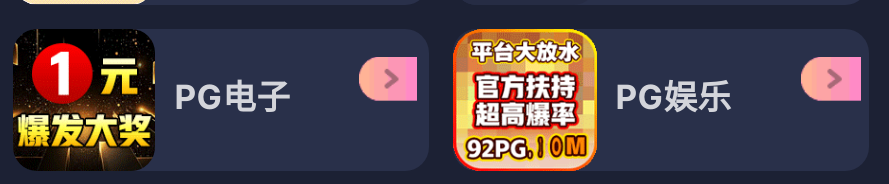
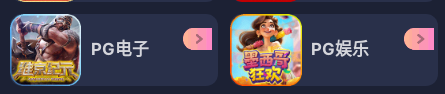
- [image]
+ [image]

- [image]
+ [image]
